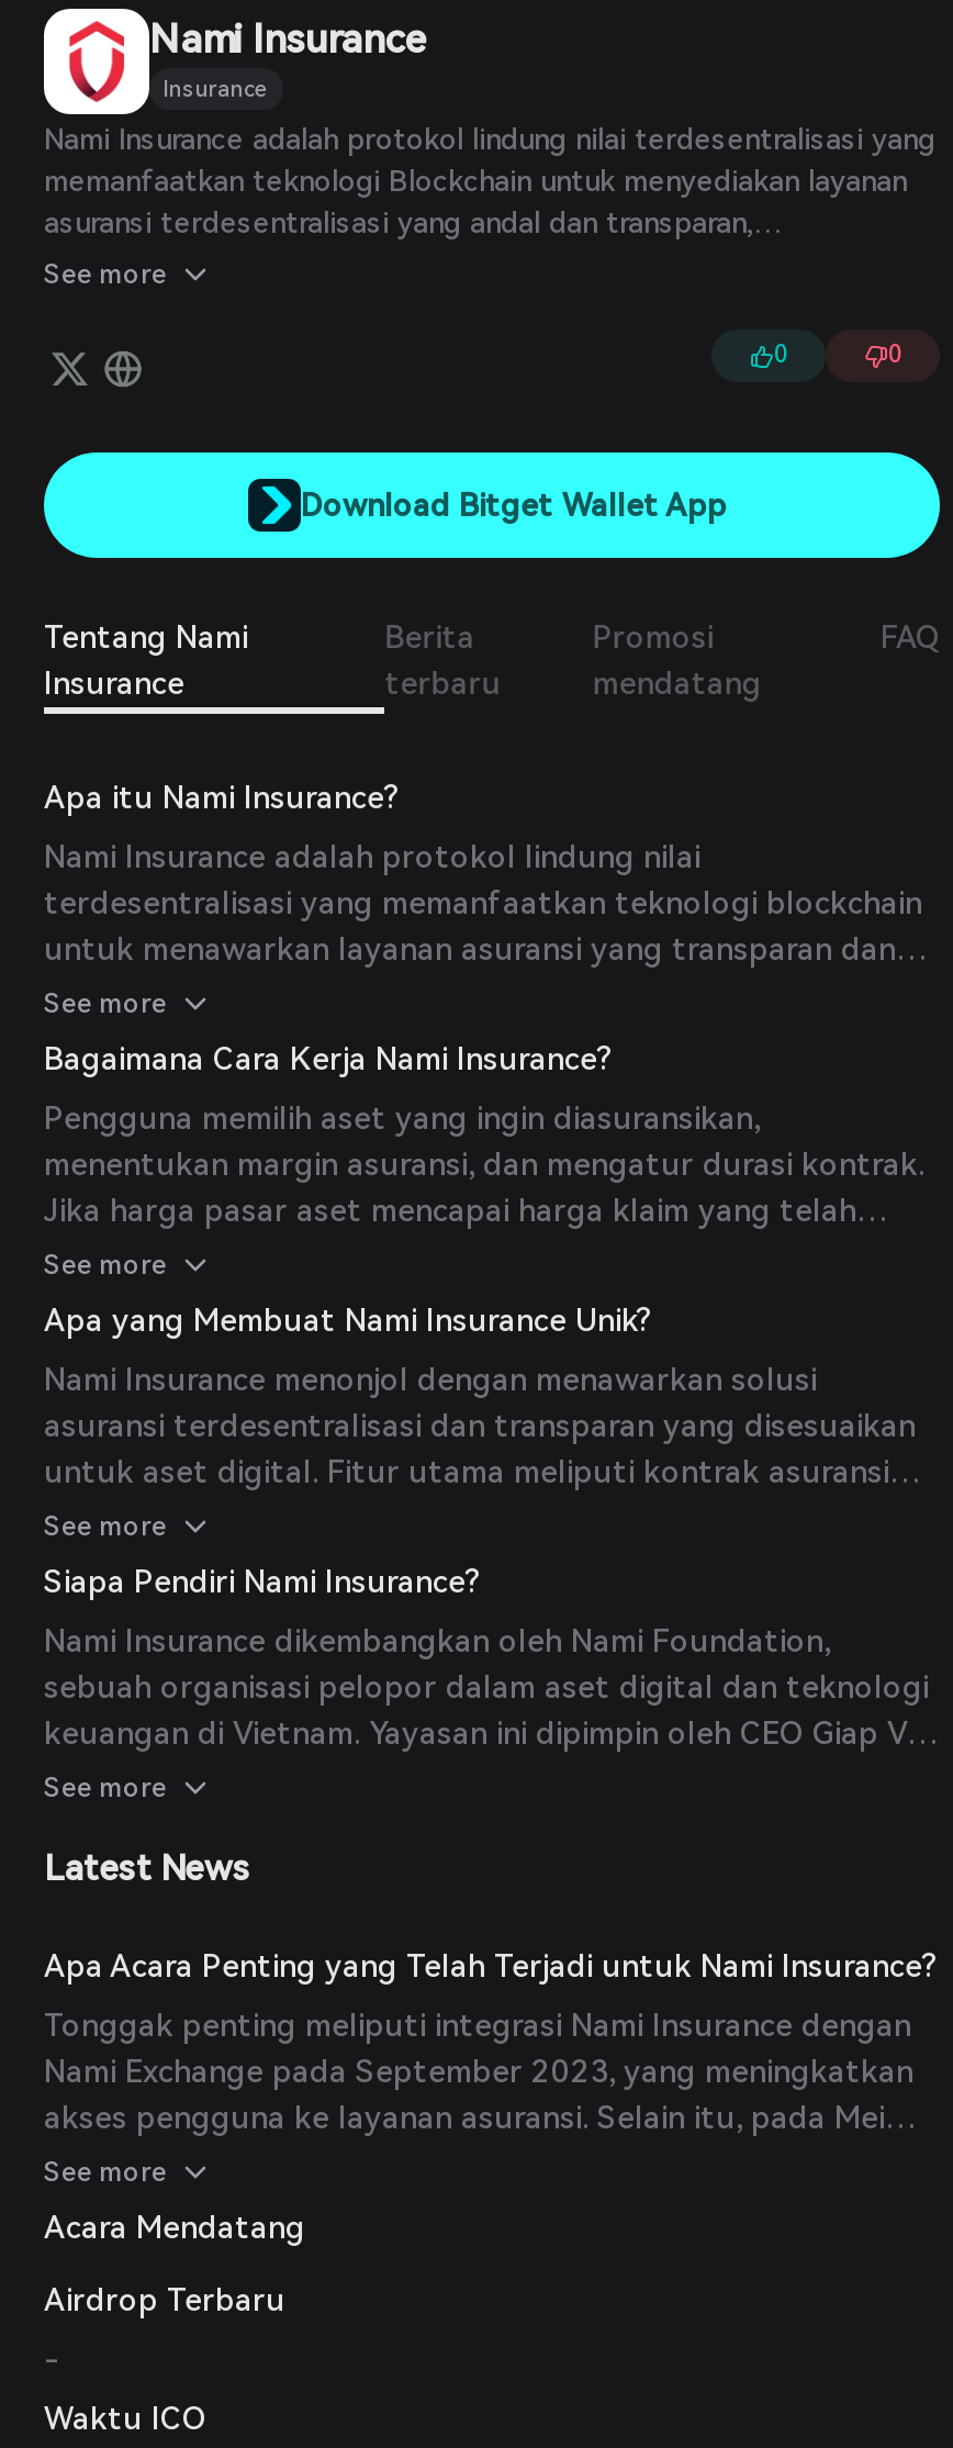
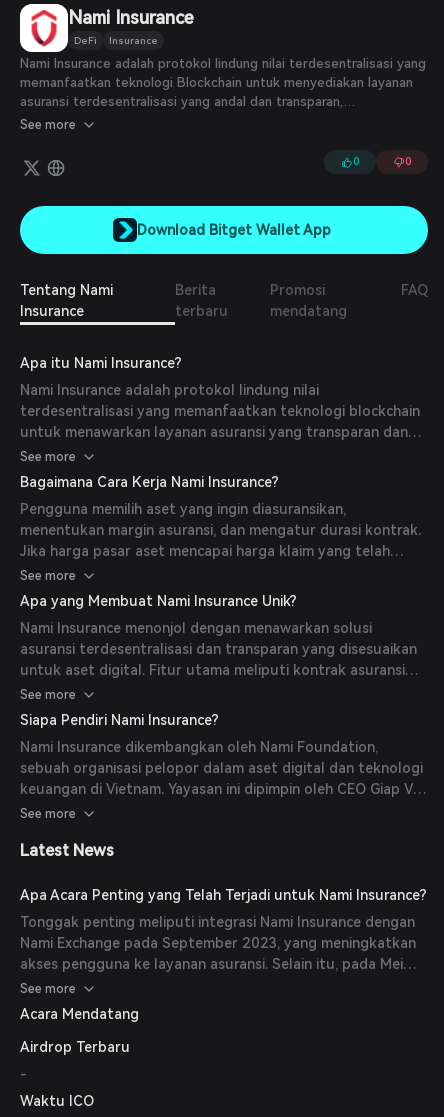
+ DeFi
